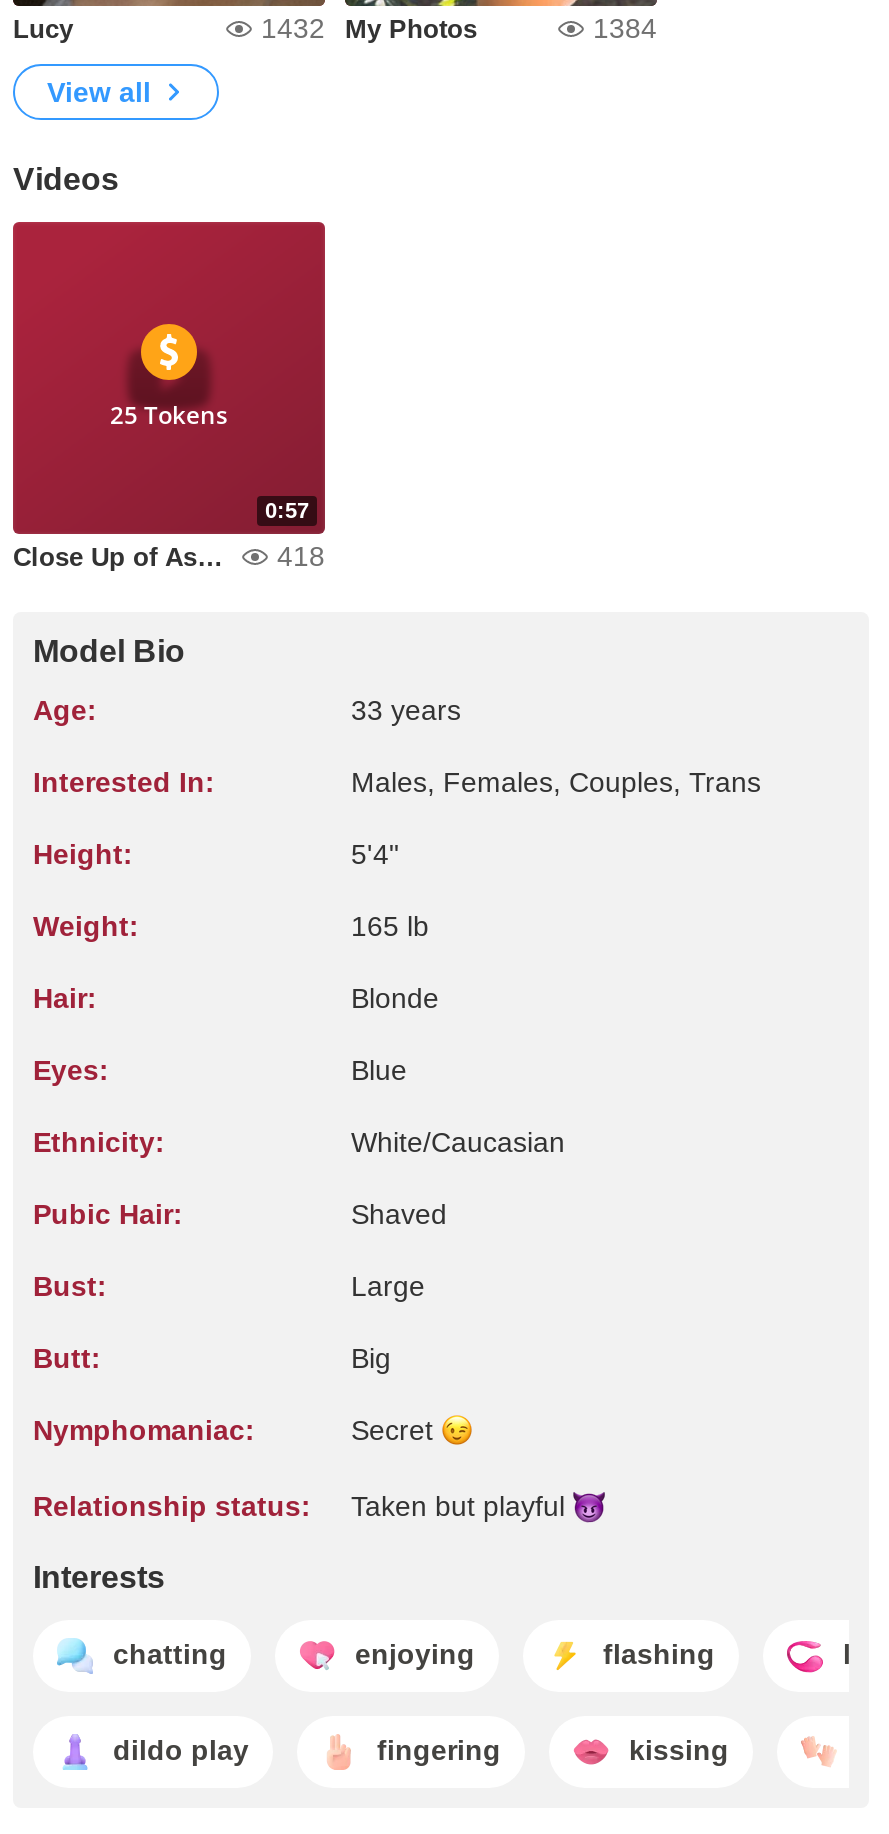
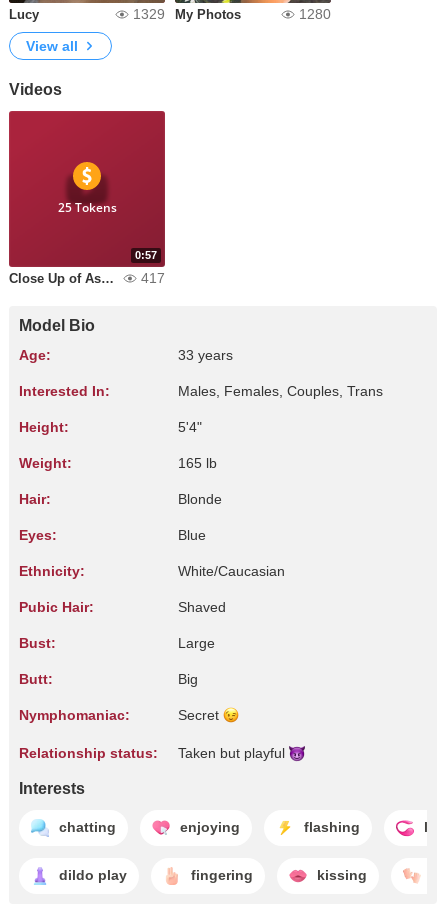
- 1432 My Photos
+ 1329 My Photos

- 1384
+ 1280

- 418
+ 417
